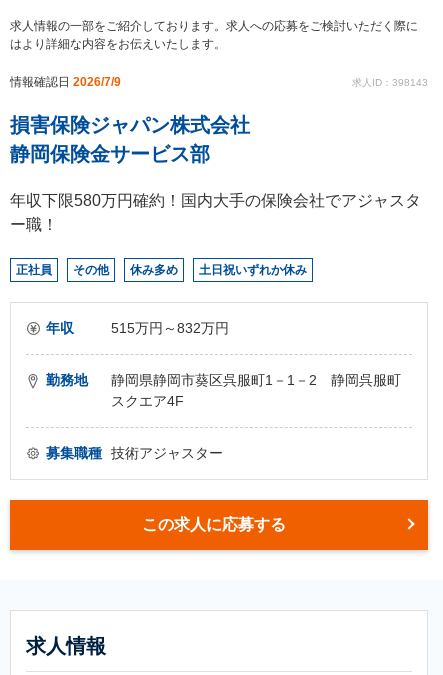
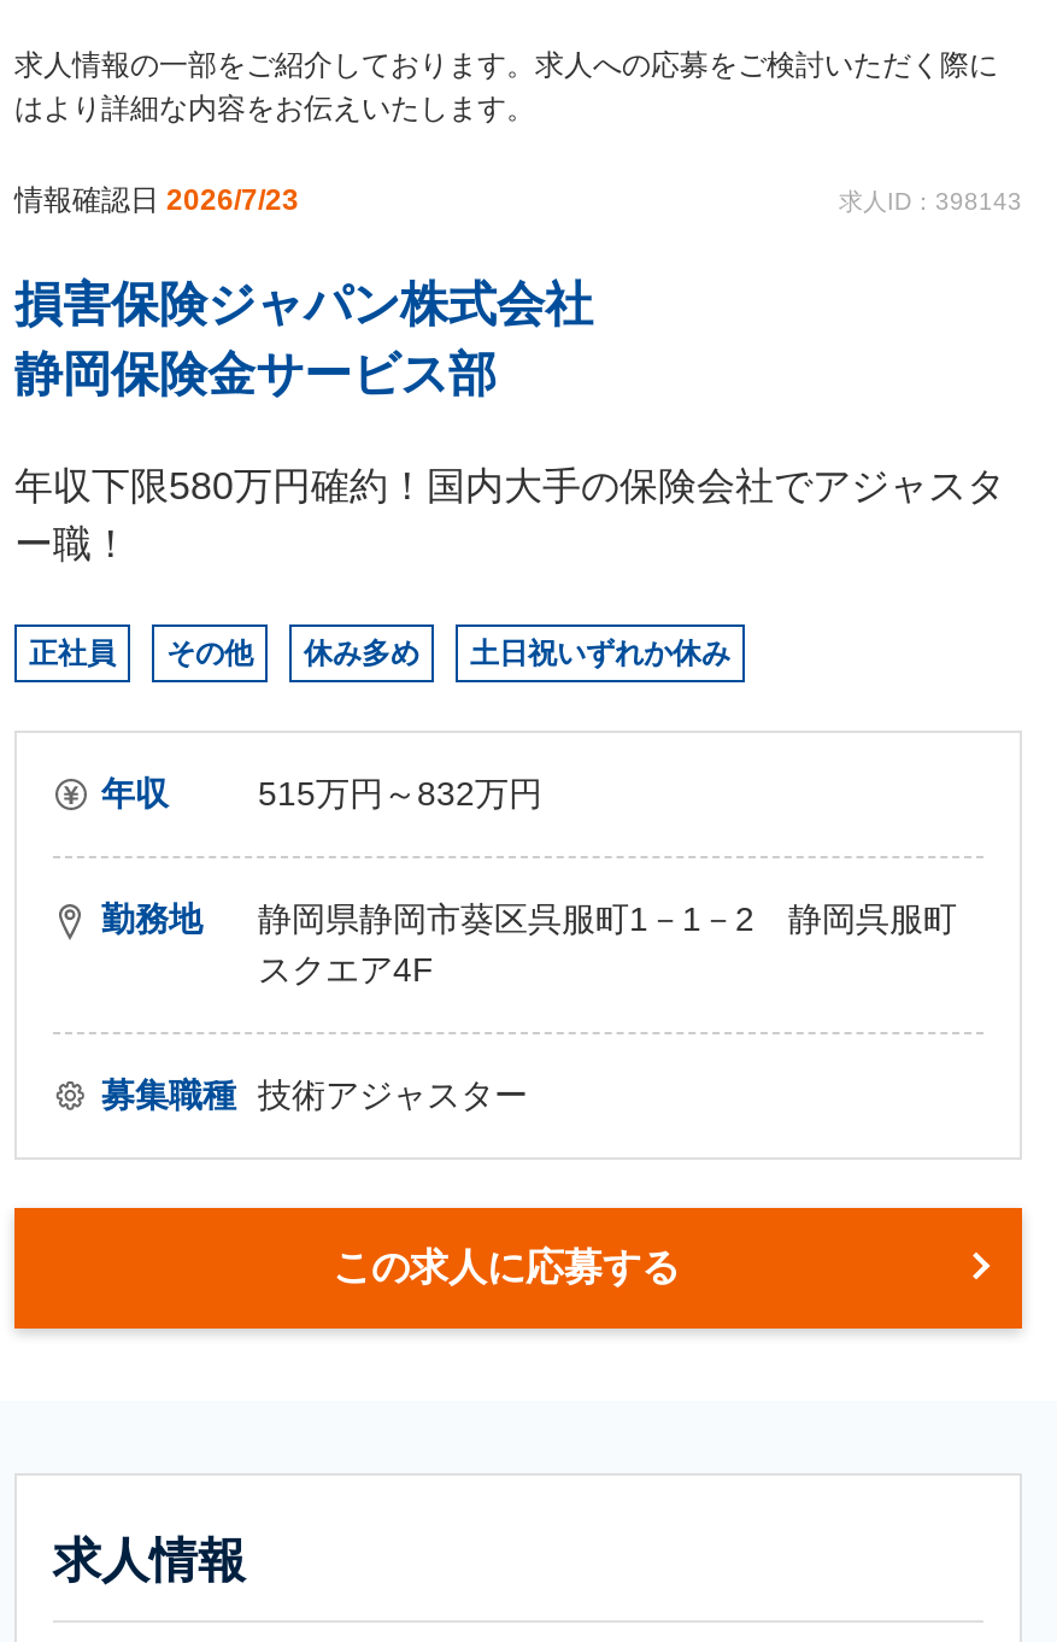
- 情報確認日2026/7/9
+ 情報確認日2026/7/23
